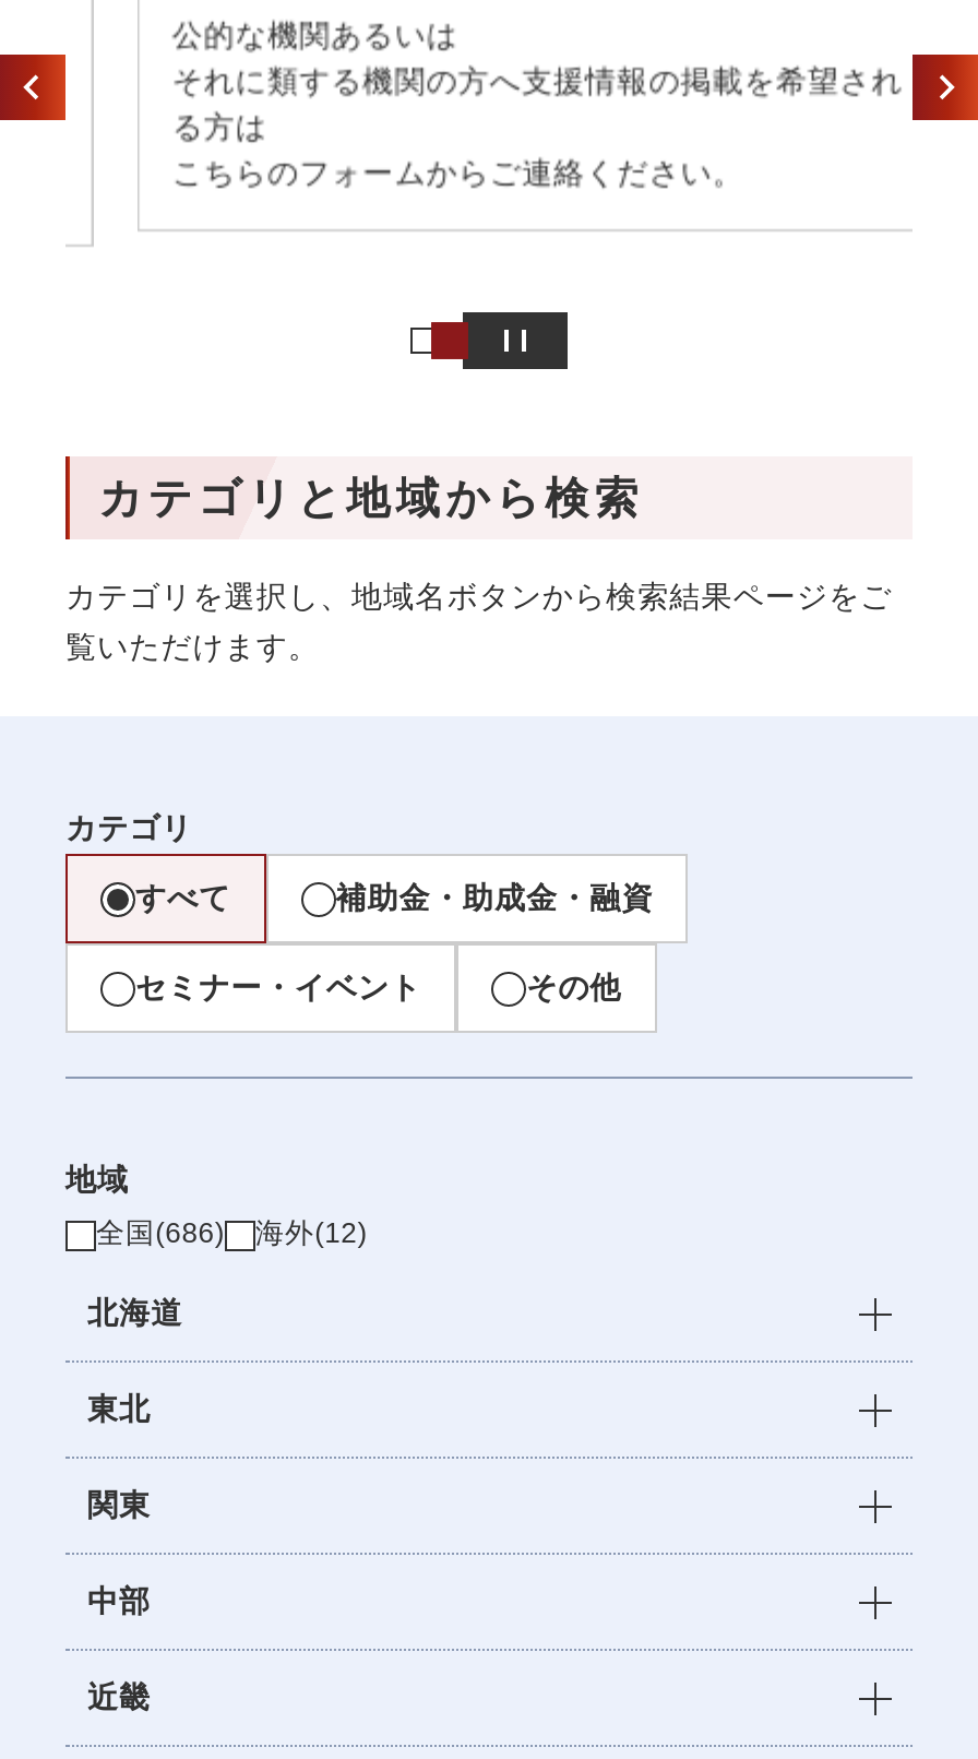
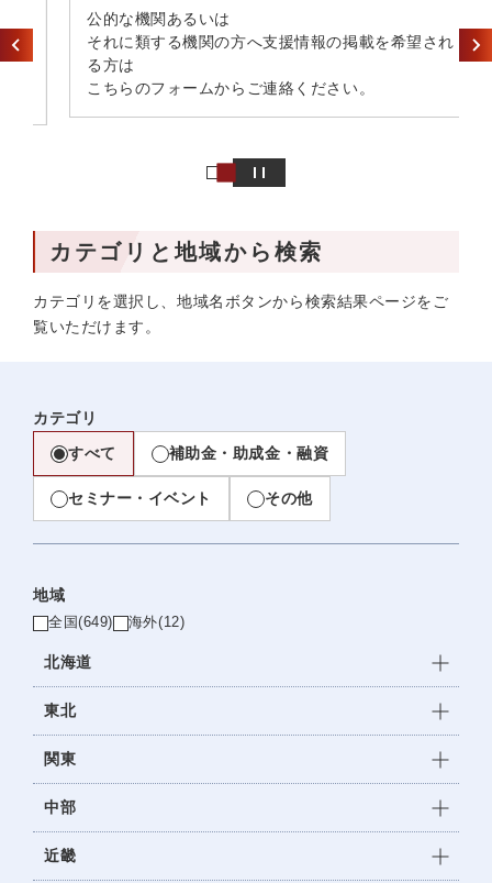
- 全国(686) 海外(12)
+ 全国(649) 海外(12)
